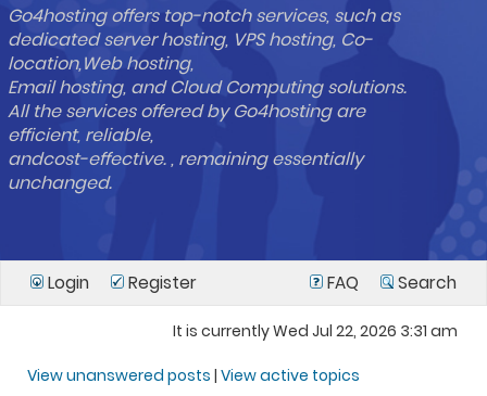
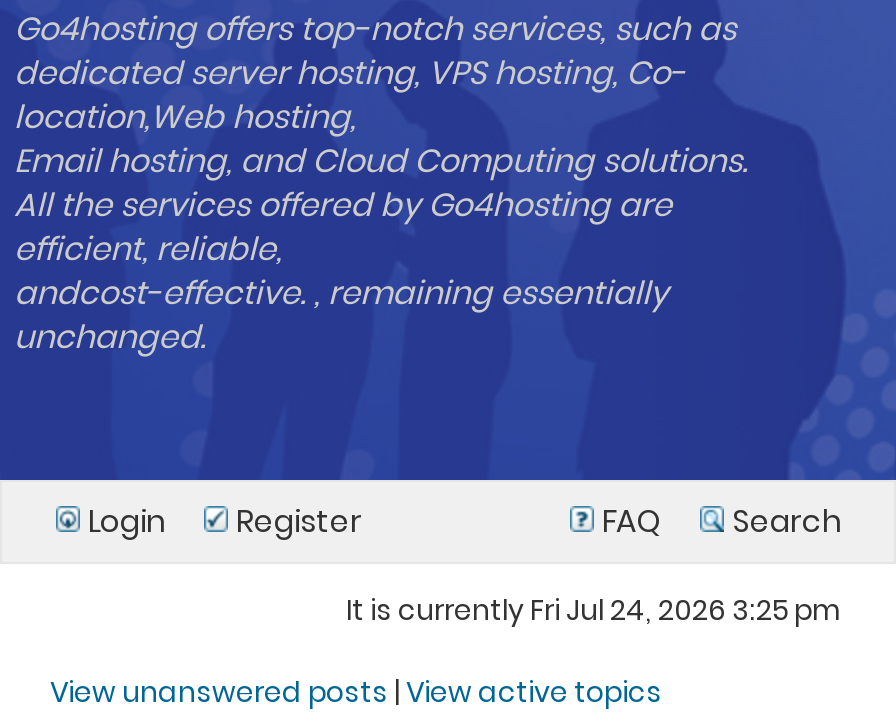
- It is currently Wed Jul 22, 2026 3:31 am
+ It is currently Fri Jul 24, 2026 3:25 pm
